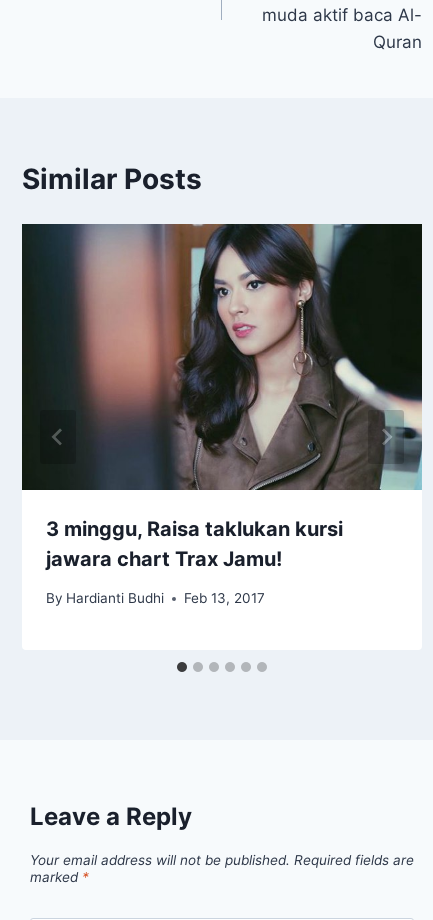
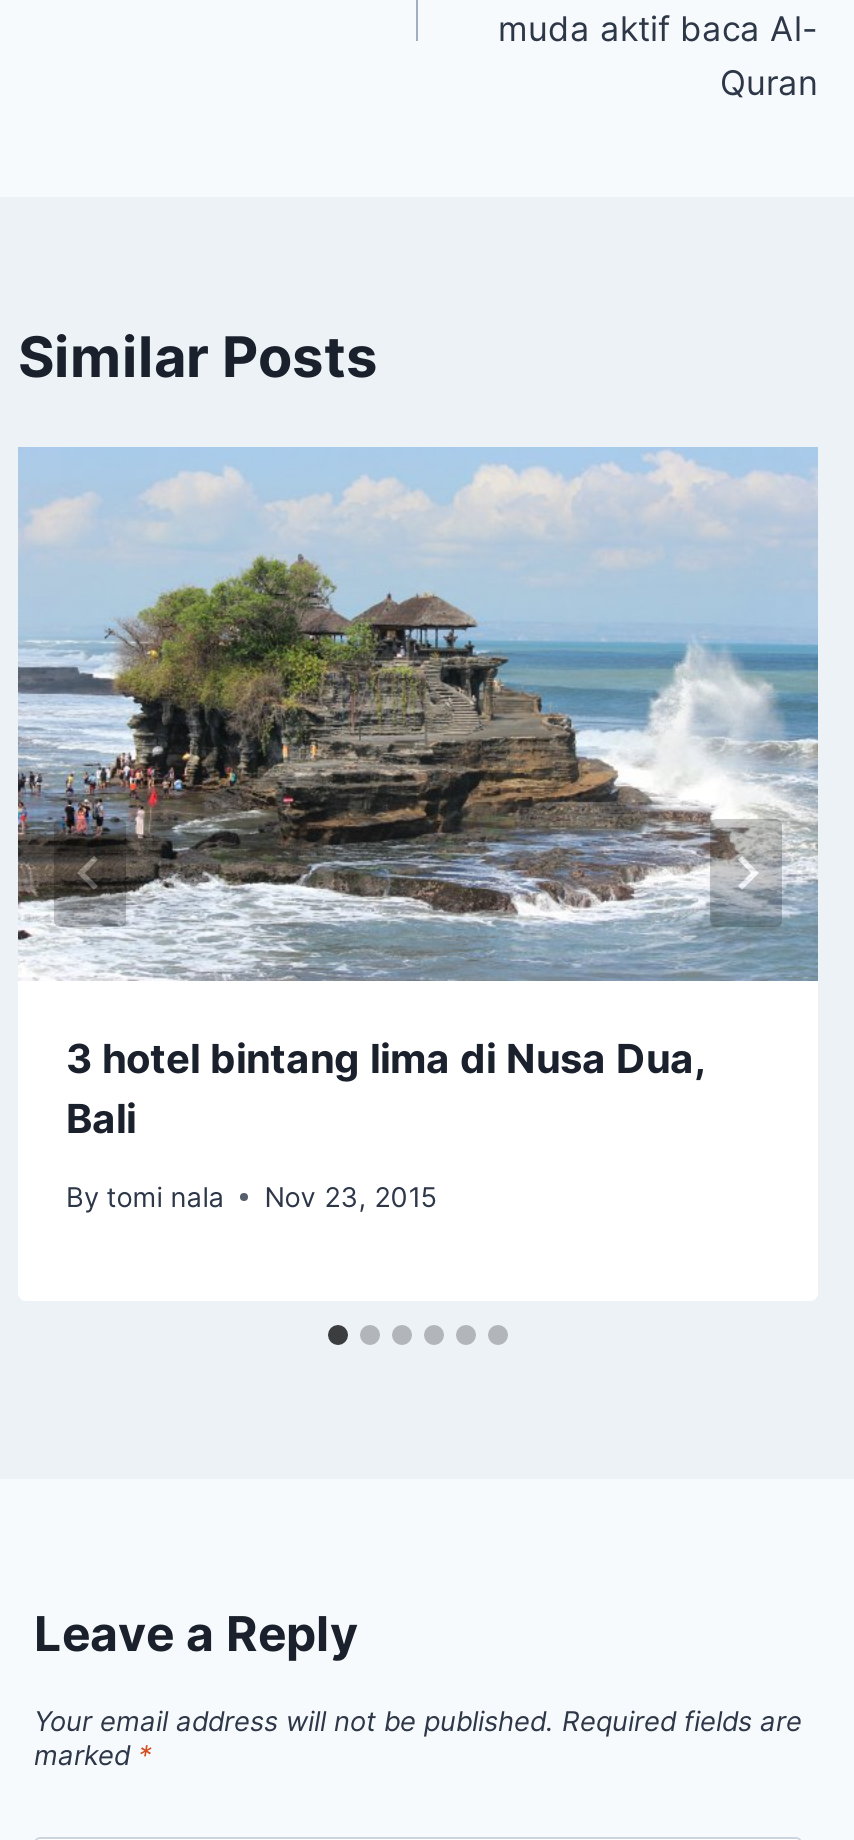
- [image]
- 3 minggu, Raisa taklukan kursi
- jawara chart Trax Jamu!
+ [image]
+ 3 hotel bintang lima di Nusa Dua,
+ Bali

- By Hardianti Budhi
- Feb 13, 2017
+ By tomi nala
+ Nov 23, 2015
